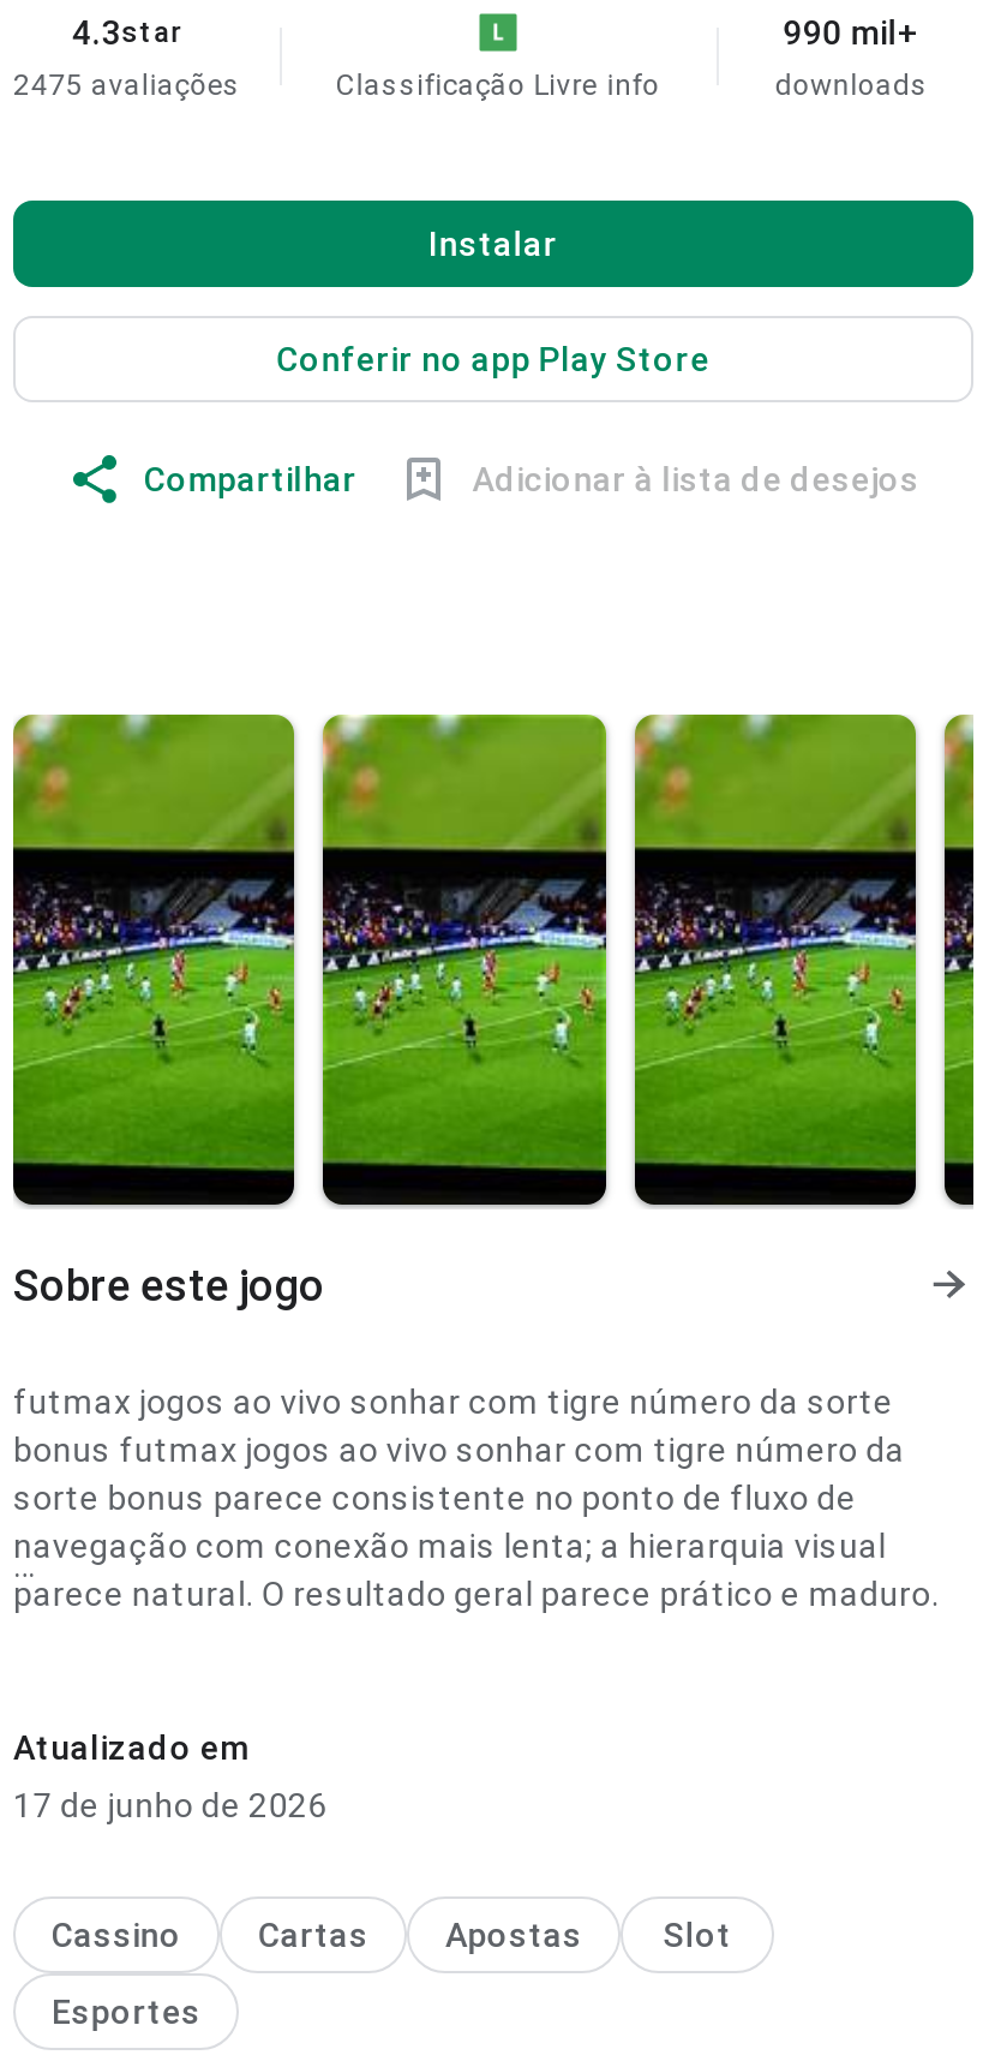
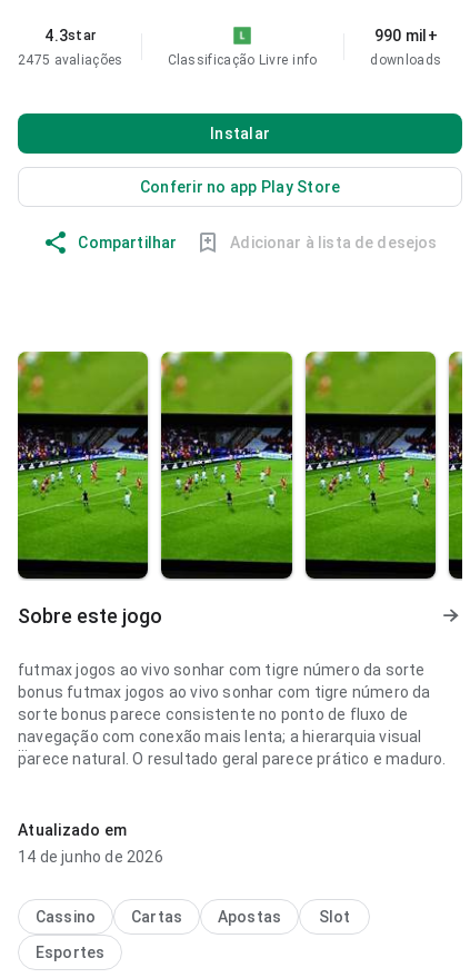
- 17 de junho de 2026
+ 14 de junho de 2026
